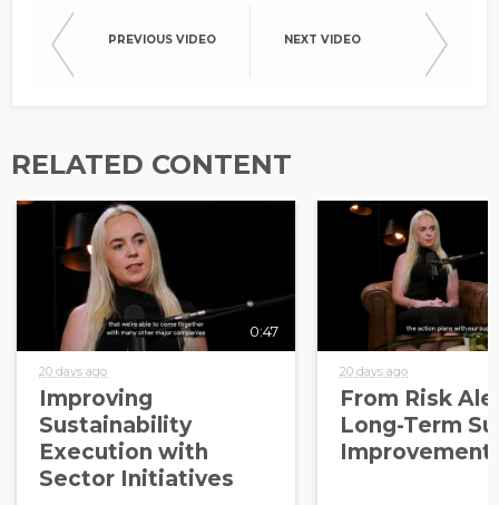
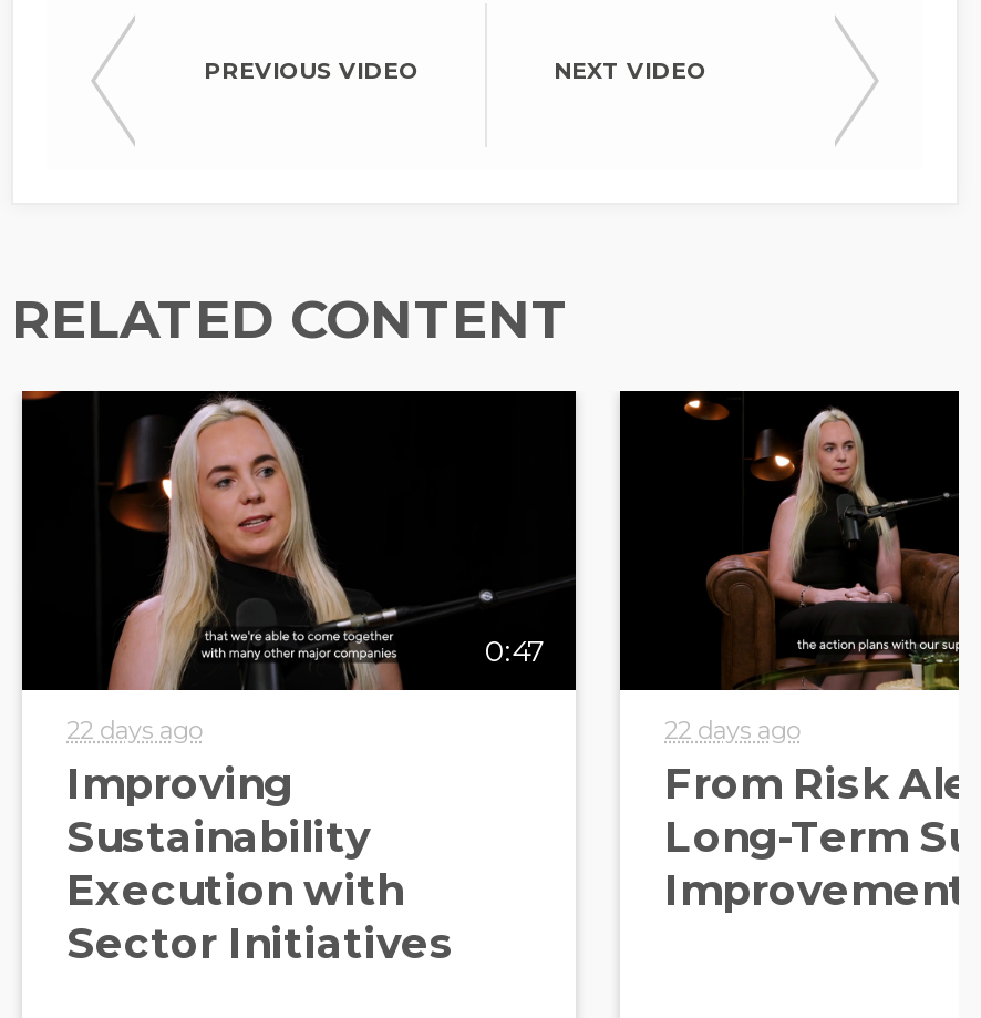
- 20 days ago
+ 22 days ago

- 20 days ago
+ 22 days ago
